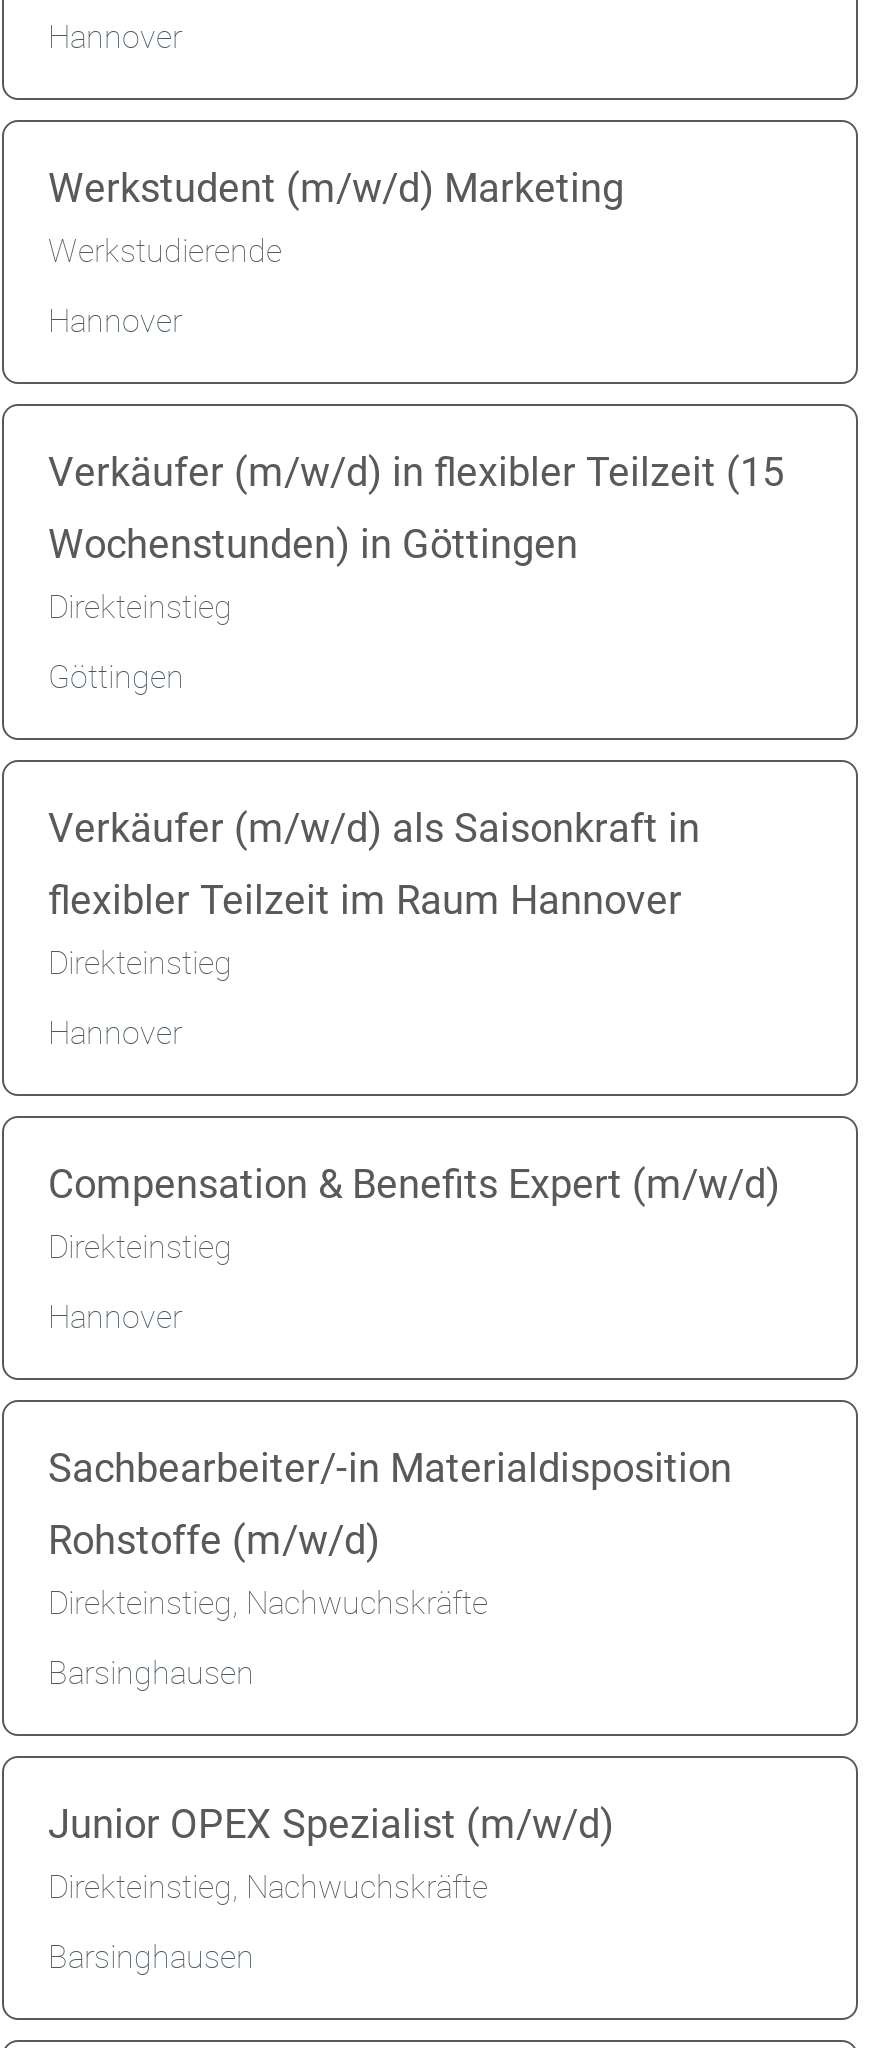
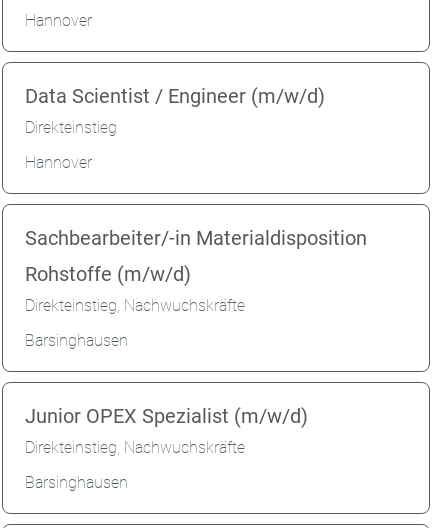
- Werkstudent (m/w/d) Marketing
- Werkstudierende
- Hannover
- Verkäufer (m/w/d) in flexibler Teilzeit (15
- Wochenstunden) in Göttingen
- Direkteinstieg
- Göttingen
- Verkäufer (m/w/d) als Saisonkraft in
- flexibler Teilzeit im Raum Hannover
- Direkteinstieg
- Hannover
- Compensation & Benefits Expert (m/w/d)
+ Data Scientist / Engineer (m/w/d)
